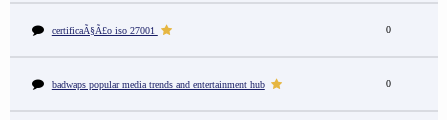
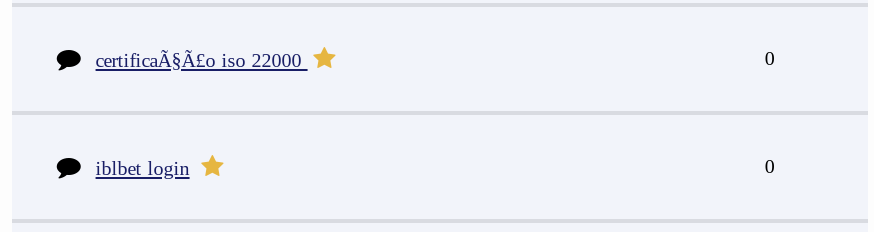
- certificaÃ§Ã£o iso 27001
+ certificaÃ§Ã£o iso 22000

- badwaps popular media trends and entertainment hub
+ iblbet login
